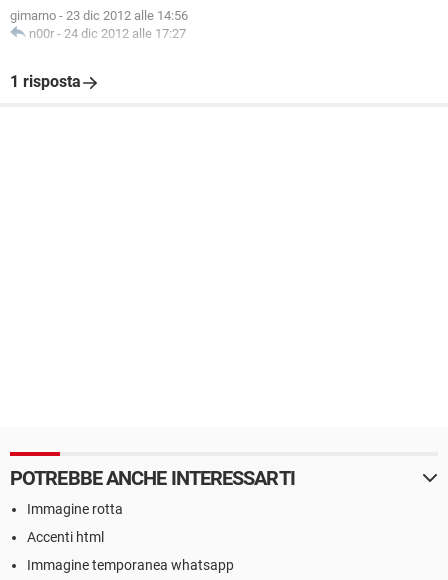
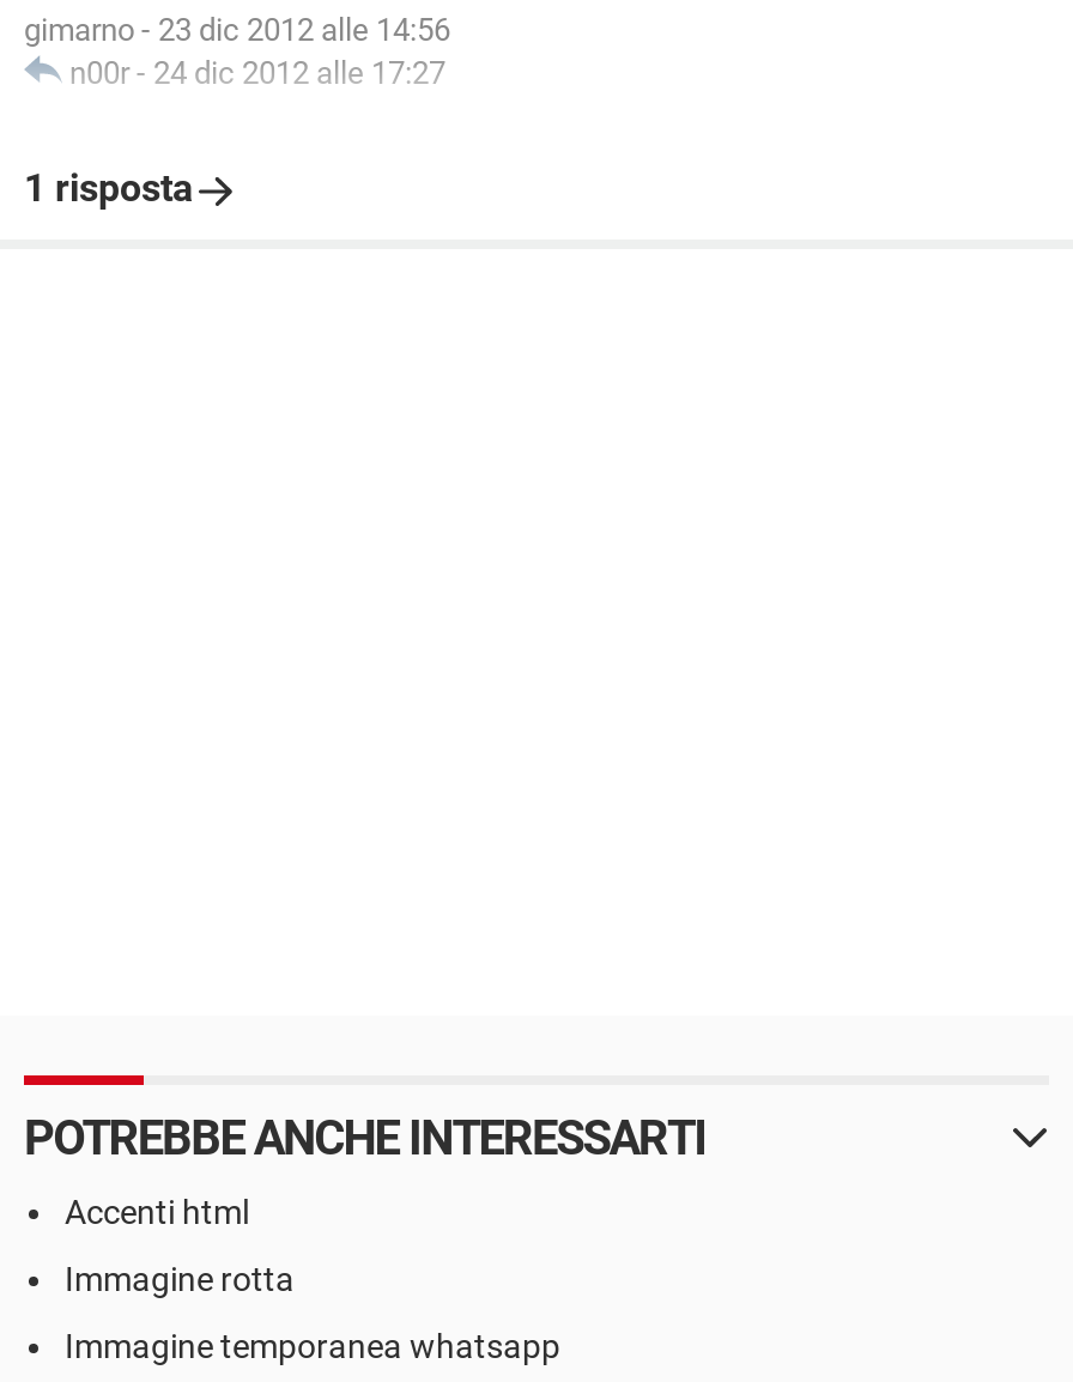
moved down: Immagine rotta

moved up: Accenti html
